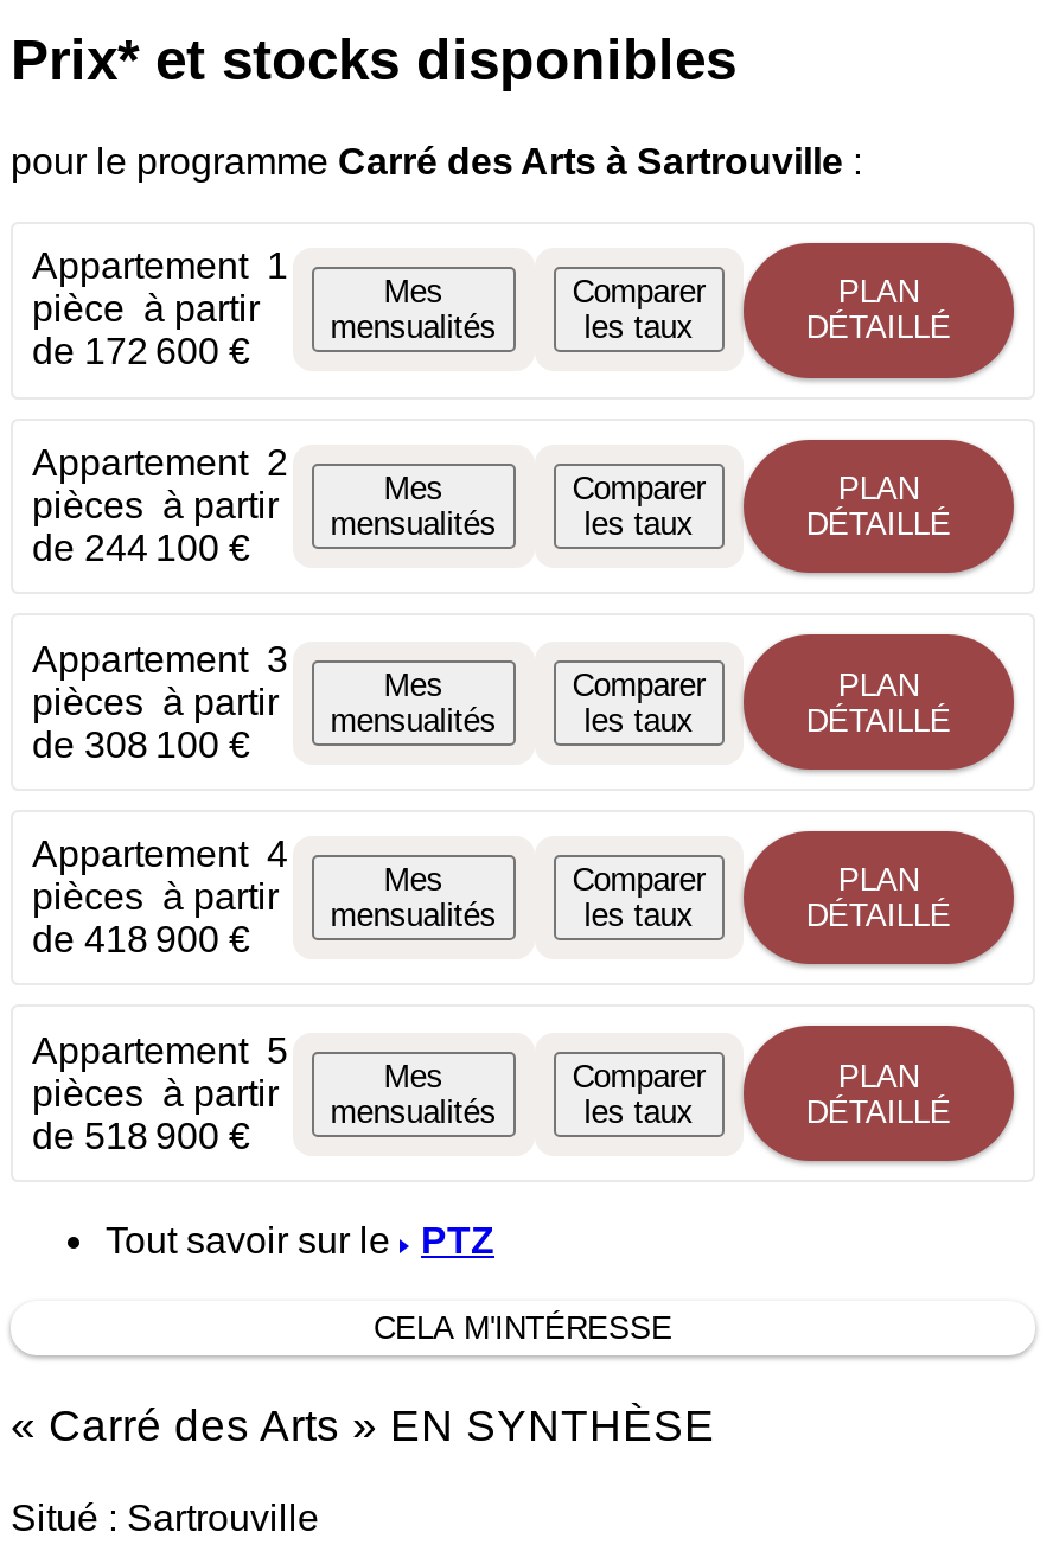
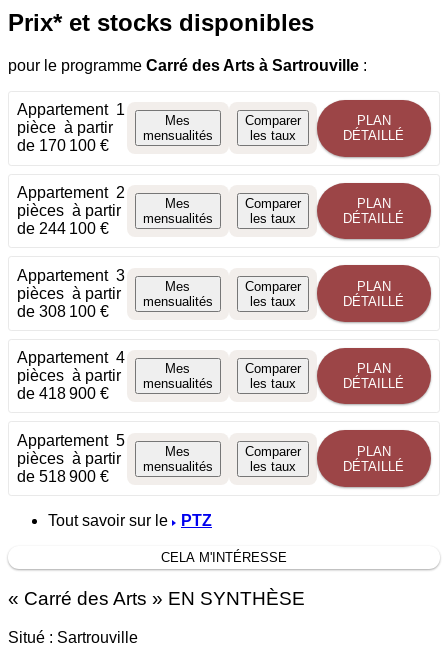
- de 172 600 €
+ de 170 100 €
